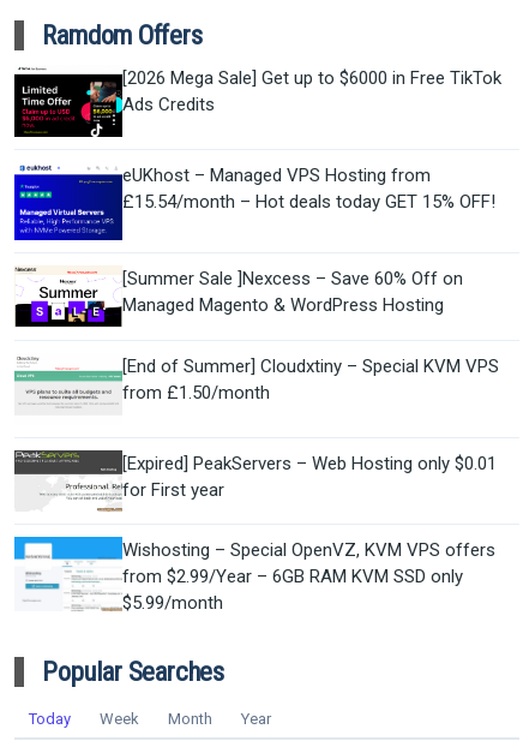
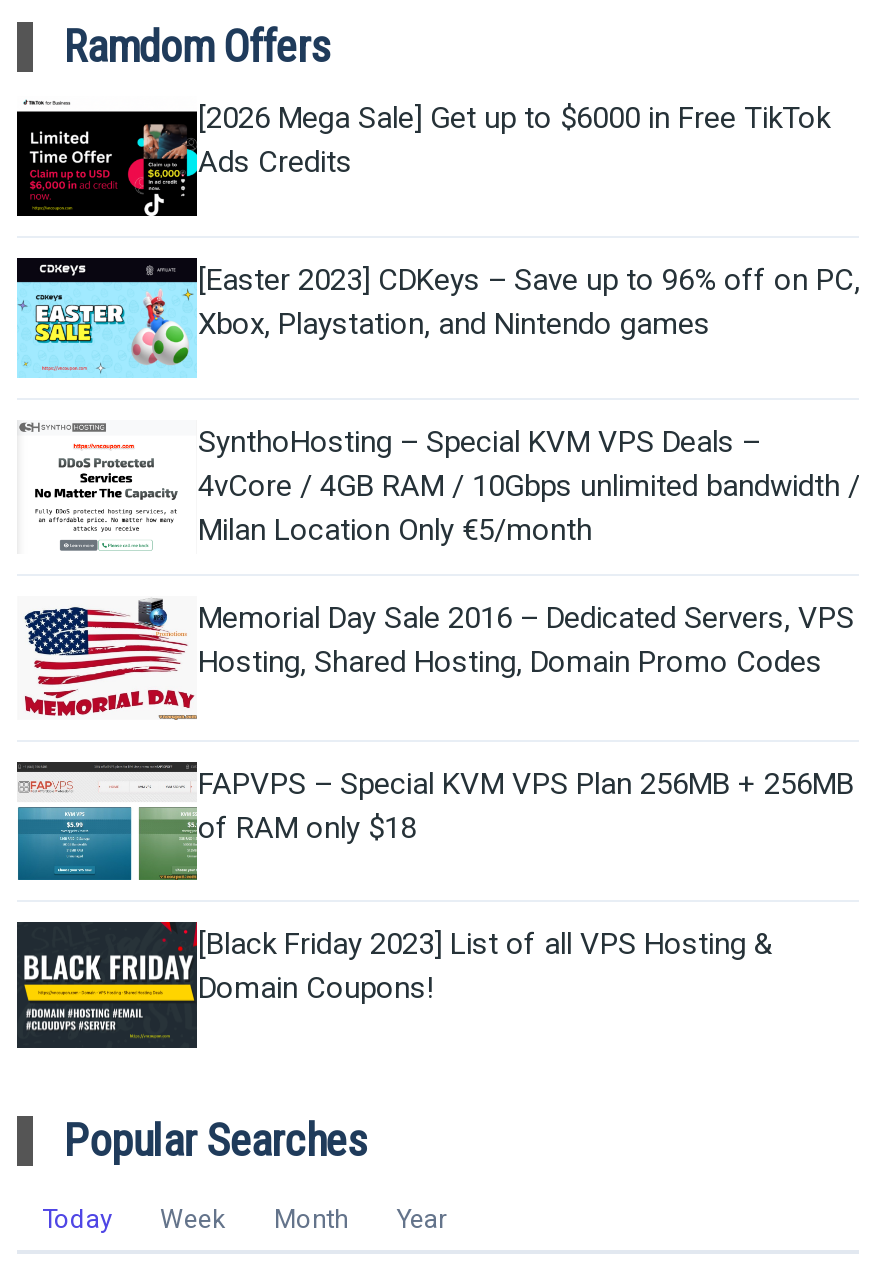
- [image]
- eUKhost – Managed VPS Hosting from
- £15.54/month – Hot deals today GET 15% OFF!
+ [image]
+ [Easter 2023] CDKeys – Save up to 96% off on PC,
+ Xbox, Playstation, and Nintendo games

- [image]
- [Summer Sale ]Nexcess – Save 60% Off on
- Managed Magento & WordPress Hosting
+ [image]
+ SynthoHosting – Special KVM VPS Deals –
+ 4vCore / 4GB RAM / 10Gbps unlimited bandwidth /
+ Milan Location Only €5/month

- [image]
- [End of Summer] Cloudxtiny – Special KVM VPS
- from £1.50/month
+ [image]
+ Memorial Day Sale 2016 – Dedicated Servers, VPS
+ Hosting, Shared Hosting, Domain Promo Codes

- [image]
- [Expired] PeakServers – Web Hosting only $0.01
- for First year
+ [image]
+ FAPVPS – Special KVM VPS Plan 256MB + 256MB
+ of RAM only $18

- [image]
- Wishosting – Special OpenVZ, KVM VPS offers
- from $2.99/Year – 6GB RAM KVM SSD only
- $5.99/month
+ [image]
+ [Black Friday 2023] List of all VPS Hosting &
+ Domain Coupons!
